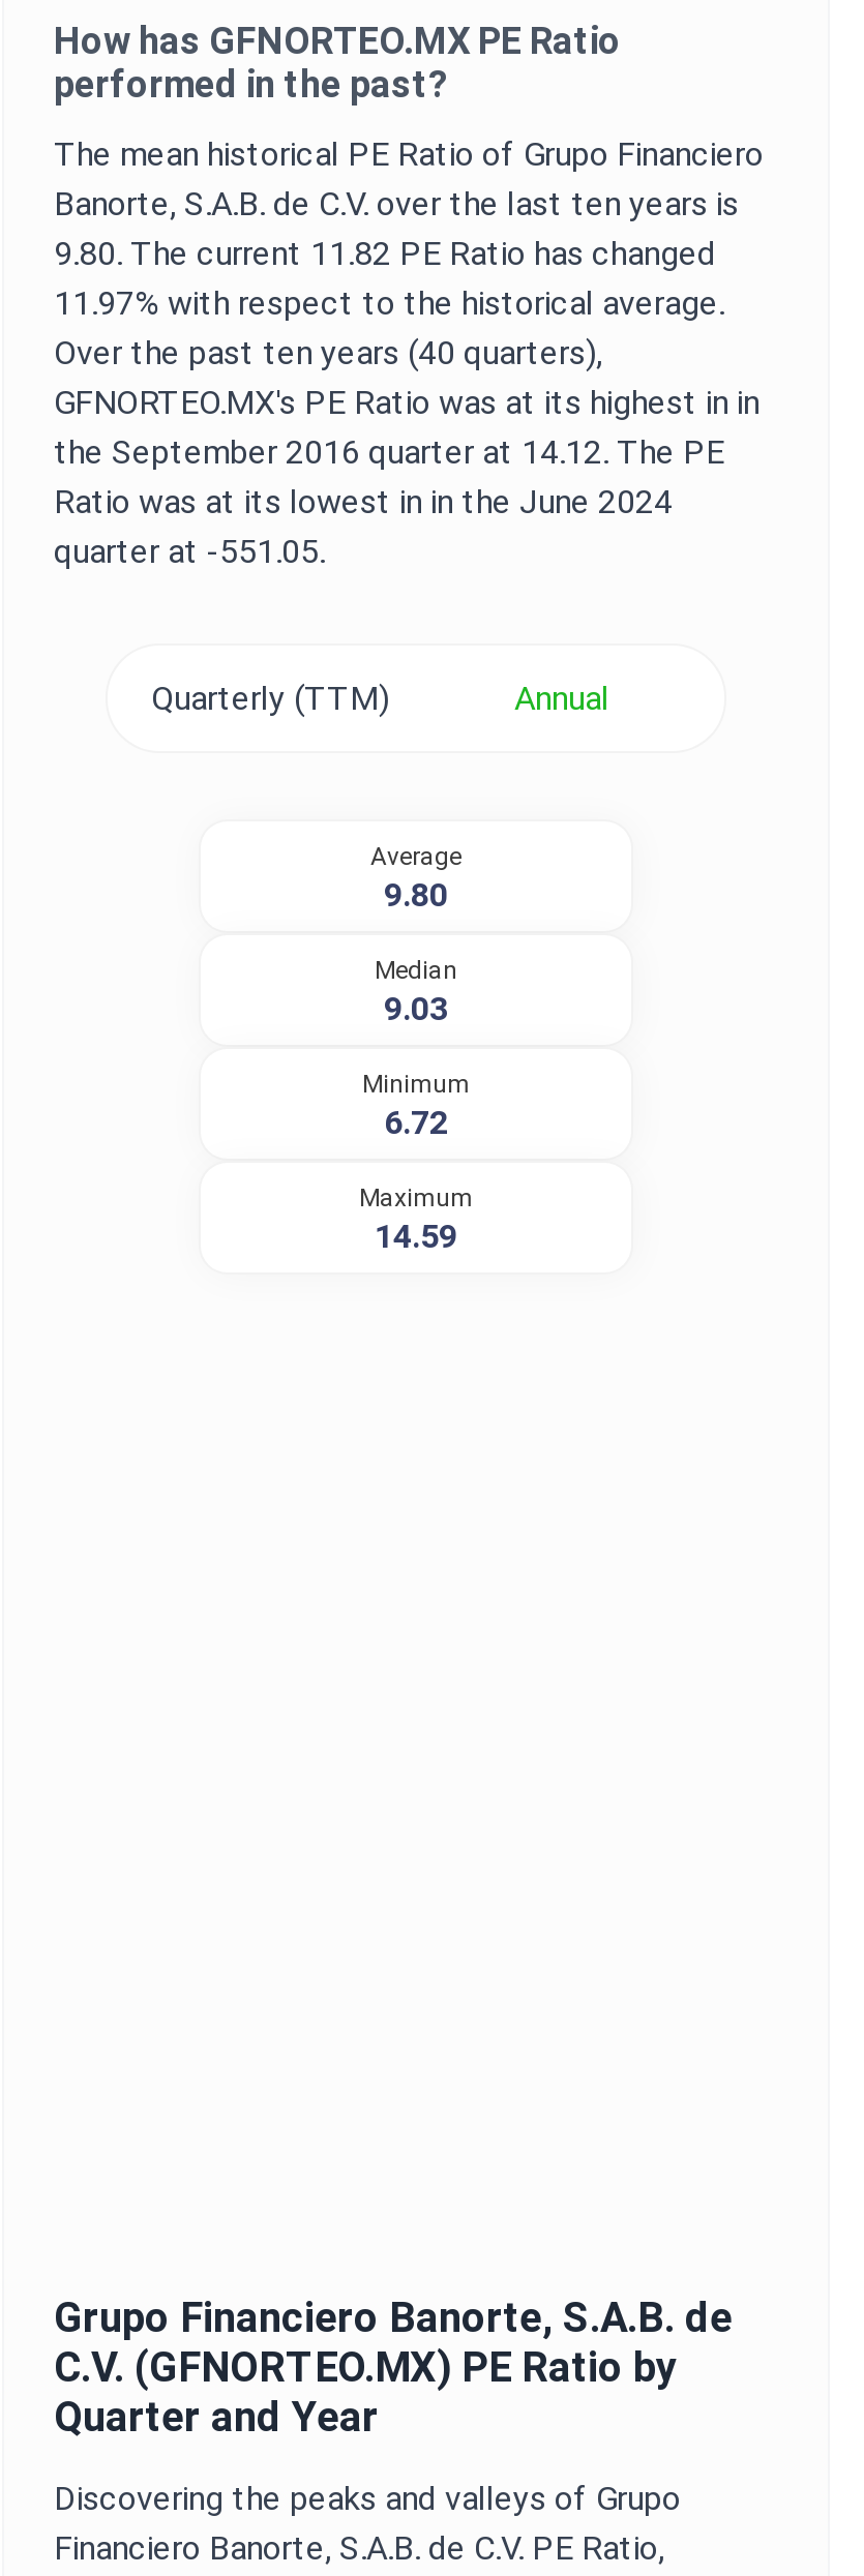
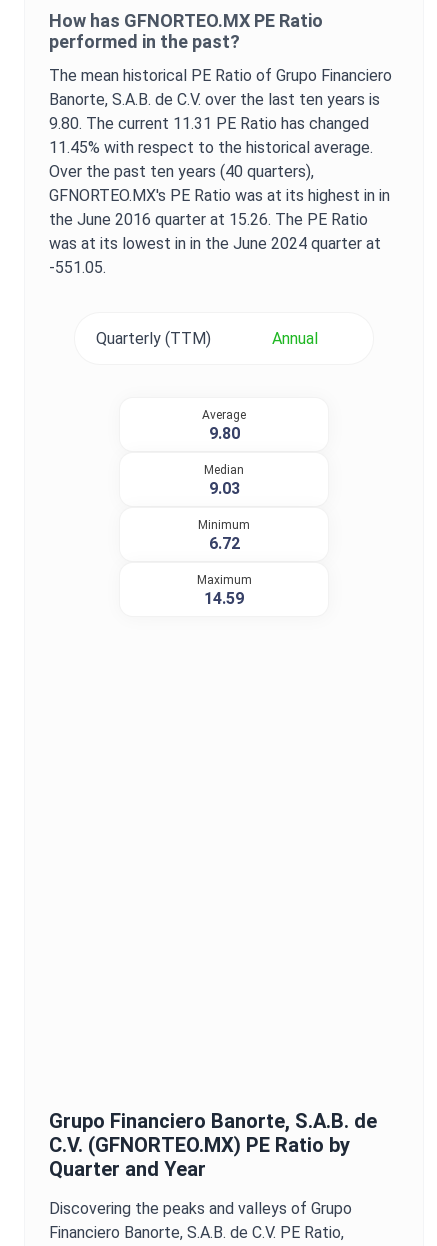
- 9.80. The current 11.82 PE Ratio has changed
+ 9.80. The current 11.31 PE Ratio has changed

- 11.97% with respect to the historical average.
+ 11.45% with respect to the historical average.

- the September 2016 quarter at 14.12. The PE
- Ratio was at its lowest in in the June 2024
- quarter at -551.05.
+ the June 2016 quarter at 15.26. The PE Ratio
+ was at its lowest in in the June 2024 quarter at
+ -551.05.
